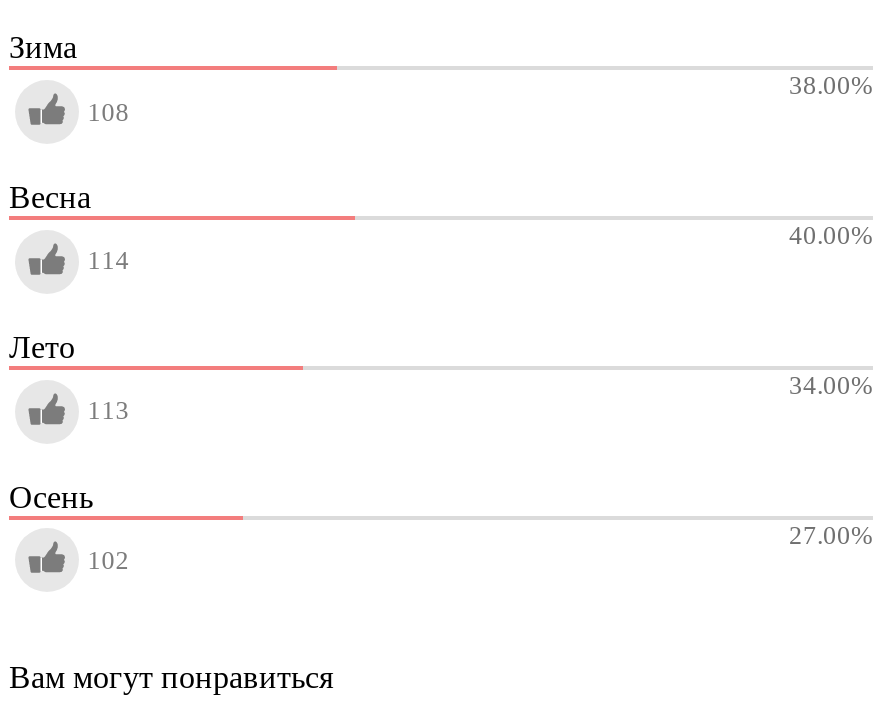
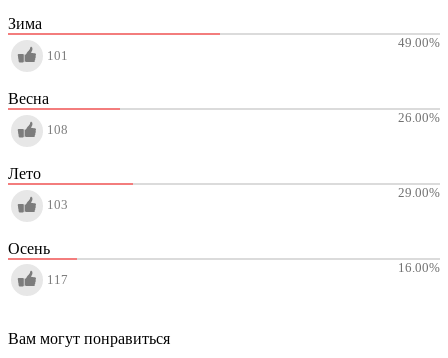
- 38.00%
+ 49.00%

- 108
+ 101

- 40.00%
+ 26.00%

- 114
+ 108

- 34.00%
+ 29.00%

- 113
+ 103

- 27.00%
+ 16.00%

- 102
+ 117
